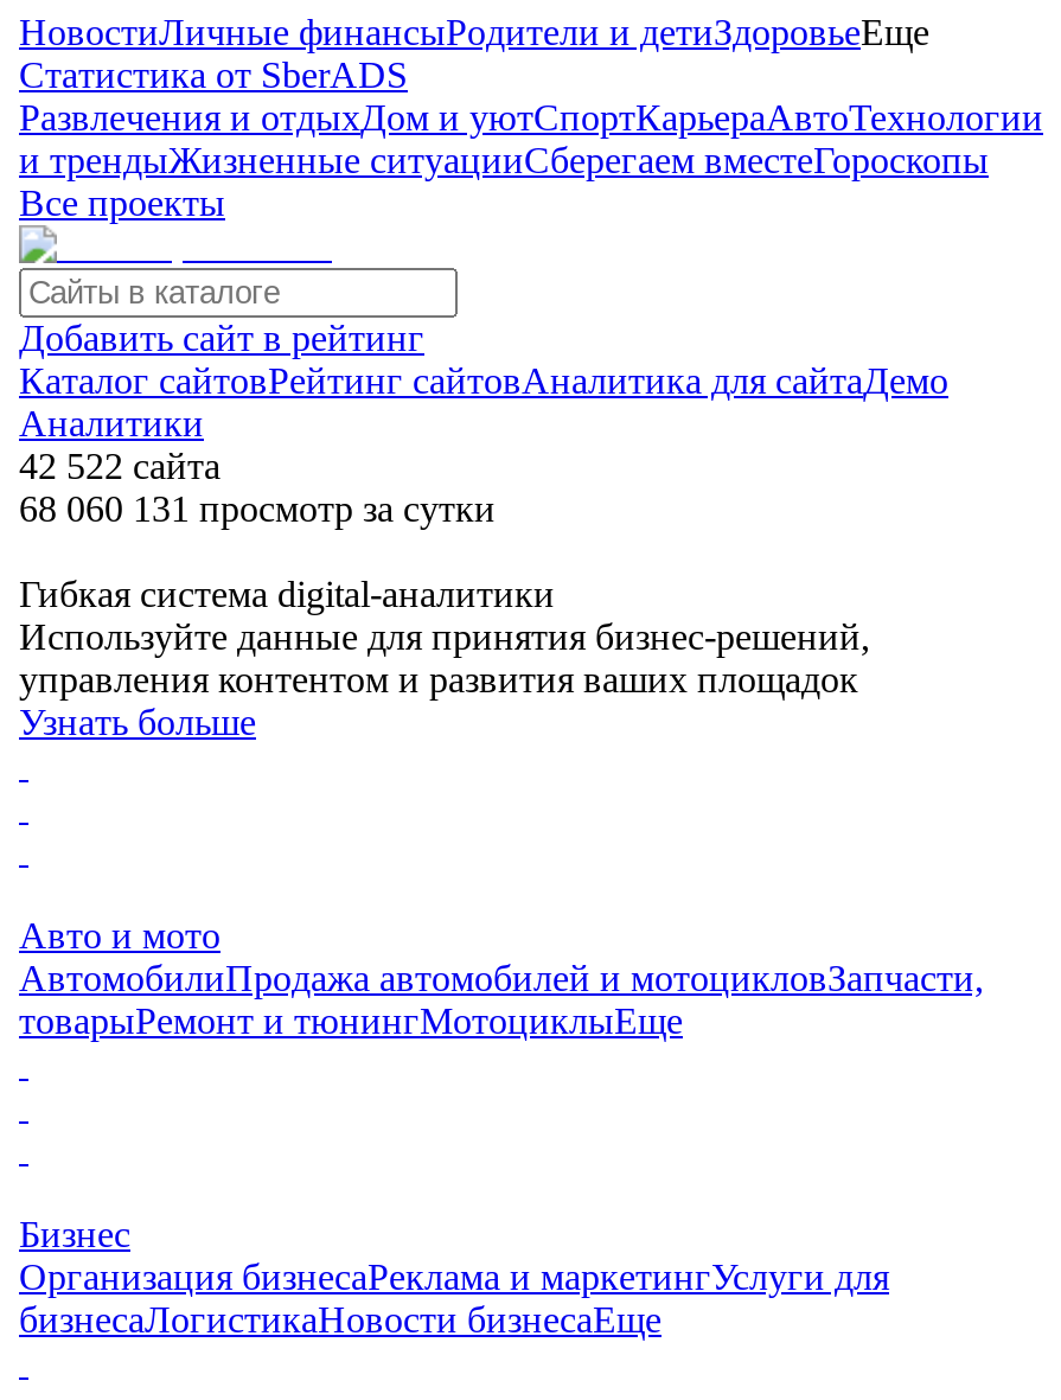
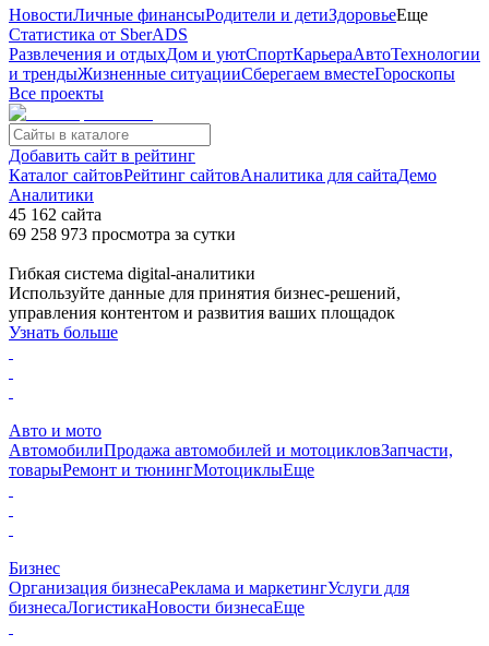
- 42 522 сайта
+ 45 162 сайта

- 68 060 131 просмотр за сутки
+ 69 258 973 просмотра за сутки
